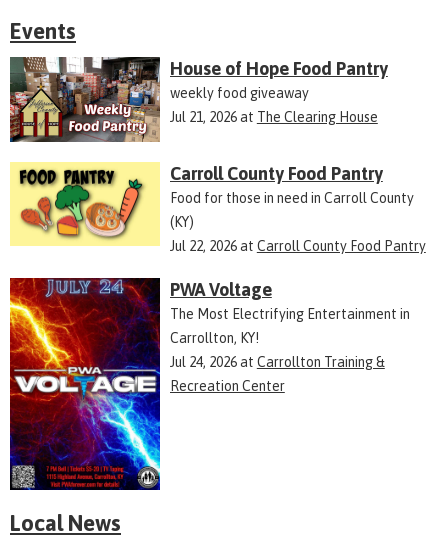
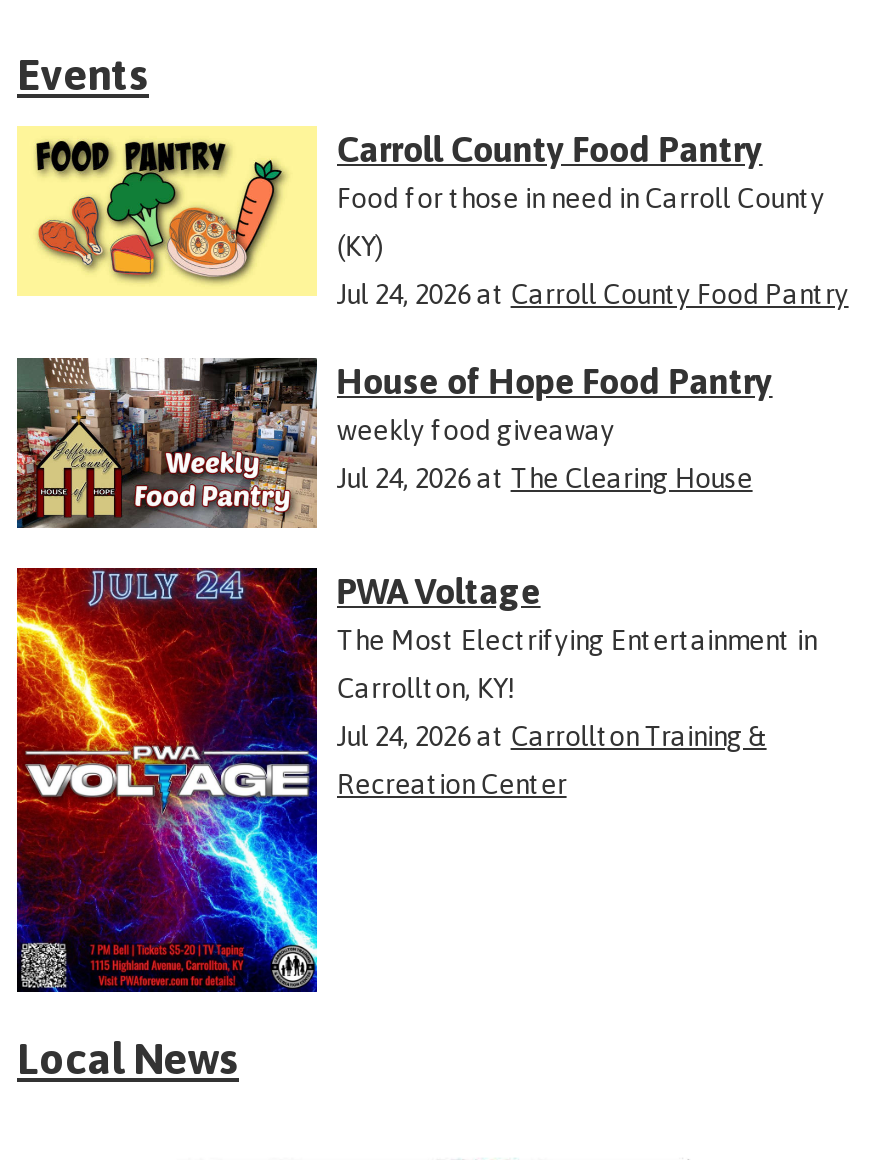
moved down: [image] | House of Hope Food Pantry | weekly food giveaway

- Jul 21, 2026 at The Clearing House

moved up: [image] | Carroll County Food Pantry | Food for those in need in Carroll County | (KY)

- Jul 22, 2026 at Carroll County Food Pantry
+ Jul 24, 2026 at Carroll County Food Pantry
+ Jul 24, 2026 at The Clearing House
